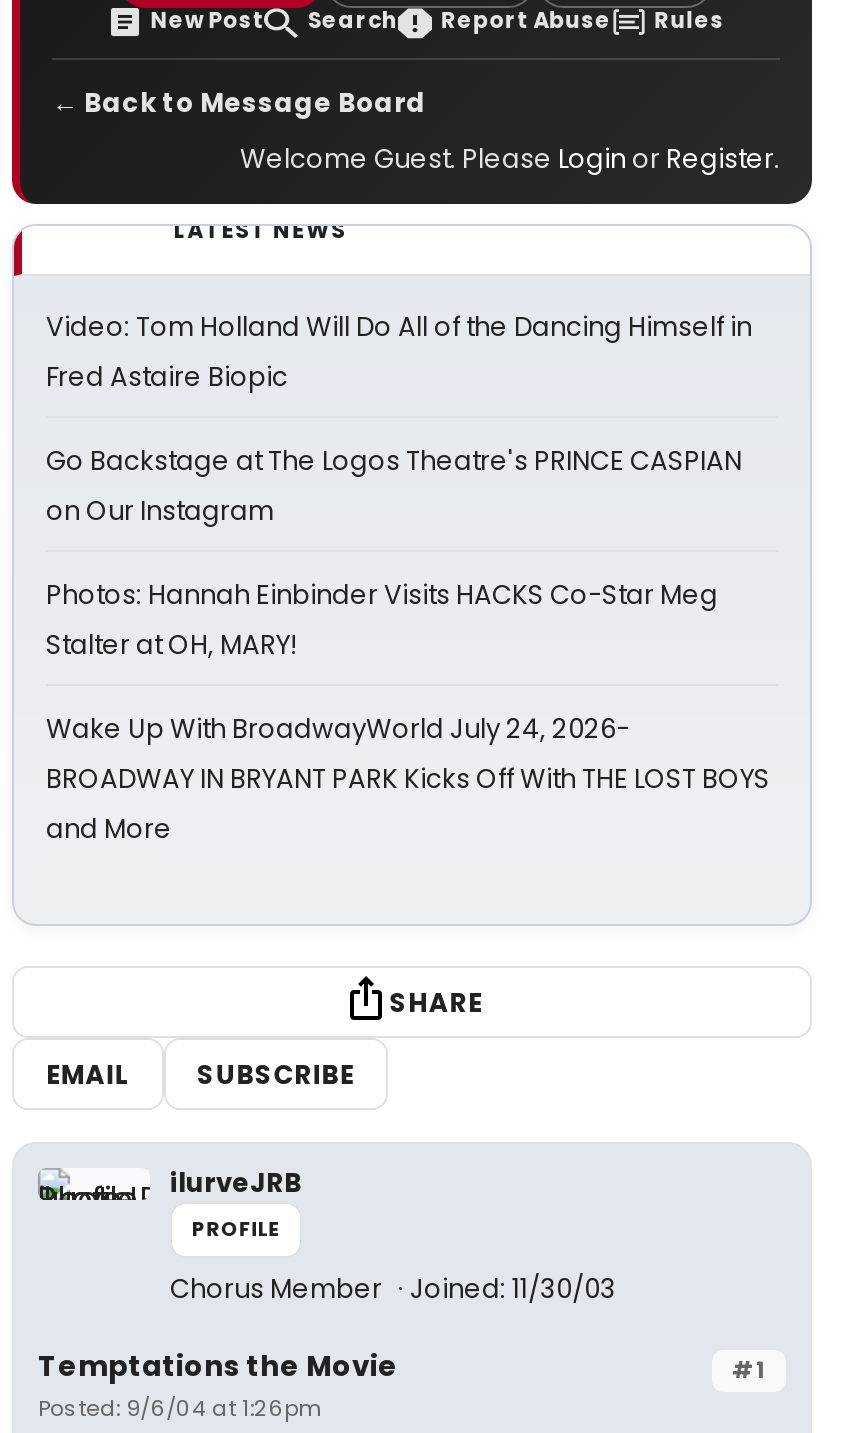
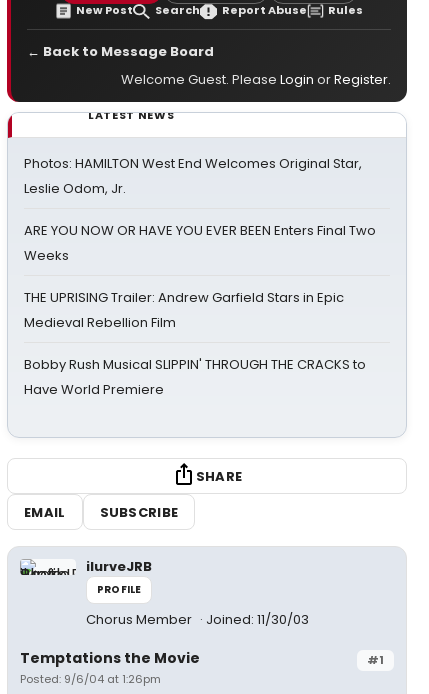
- Video: Tom Holland Will Do All of the Dancing Himself in
- Fred Astaire Biopic
+ Photos: HAMILTON West End Welcomes Original Star,
+ Leslie Odom, Jr.

- Go Backstage at The Logos Theatre's PRINCE CASPIAN
- on Our Instagram
+ ARE YOU NOW OR HAVE YOU EVER BEEN Enters Final Two
+ Weeks

- Photos: Hannah Einbinder Visits HACKS Co-Star Meg
- Stalter at OH, MARY!
+ THE UPRISING Trailer: Andrew Garfield Stars in Epic
+ Medieval Rebellion Film

- Wake Up With BroadwayWorld July 24, 2026-
- BROADWAY IN BRYANT PARK Kicks Off With THE LOST BOYS
- and More
+ Bobby Rush Musical SLIPPIN' THROUGH THE CRACKS to
+ Have World Premiere
